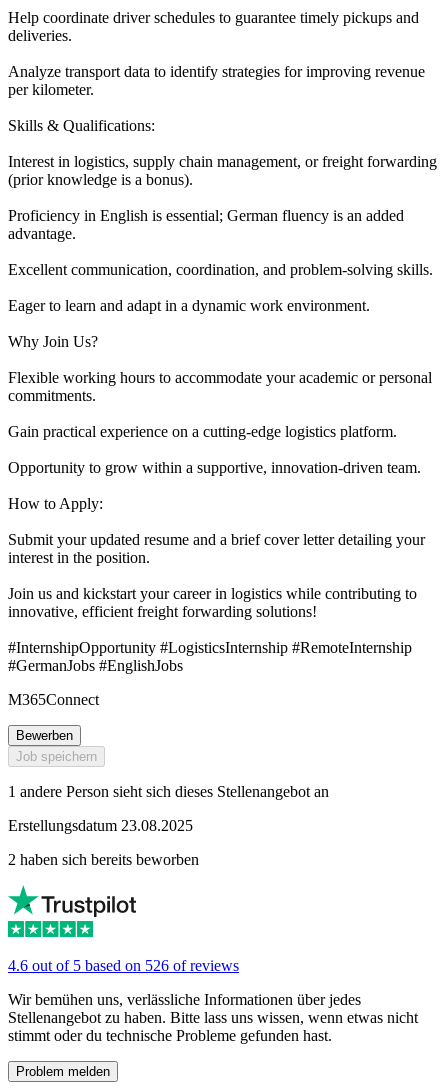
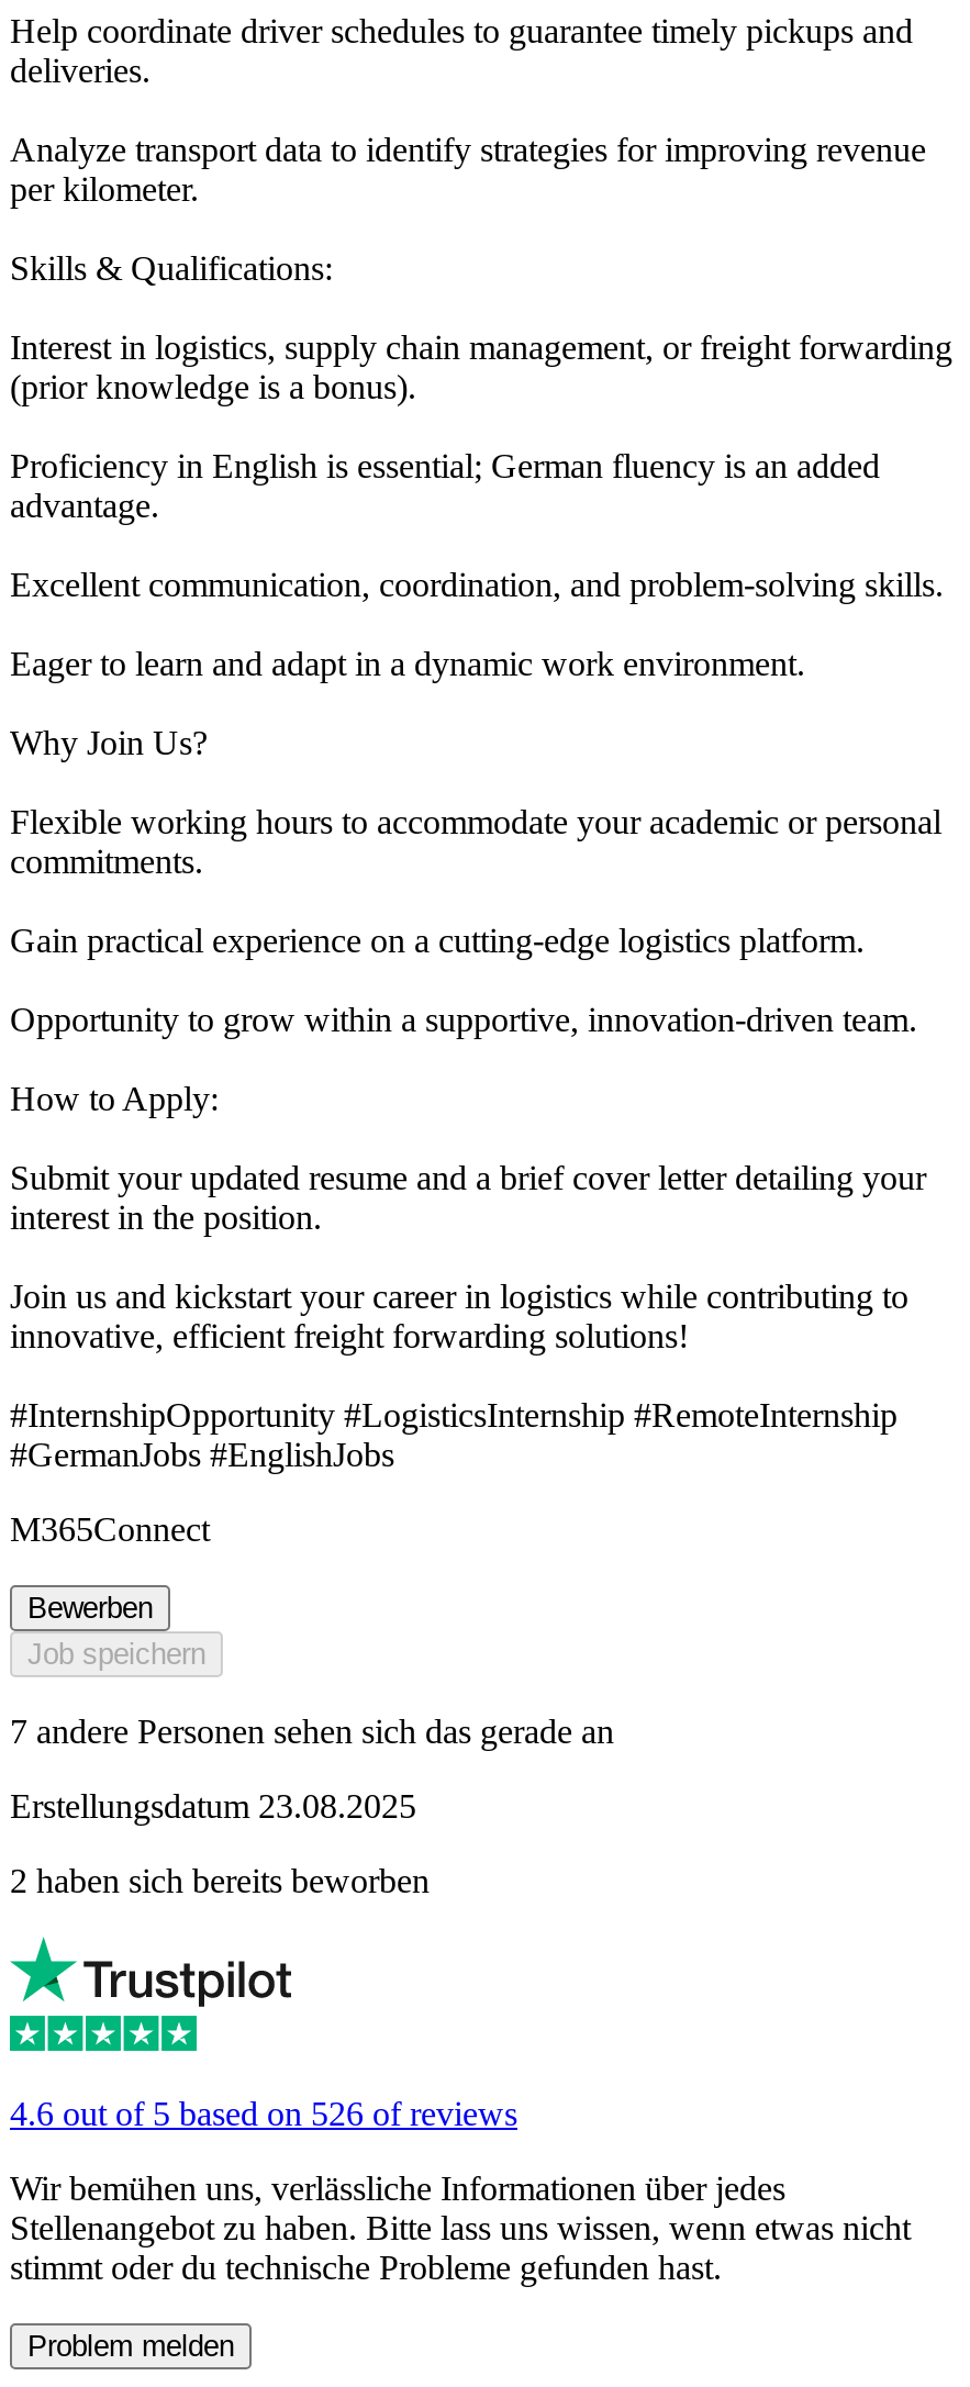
- 1 andere Person sieht sich dieses Stellenangebot an
+ 7 andere Personen sehen sich das gerade an
